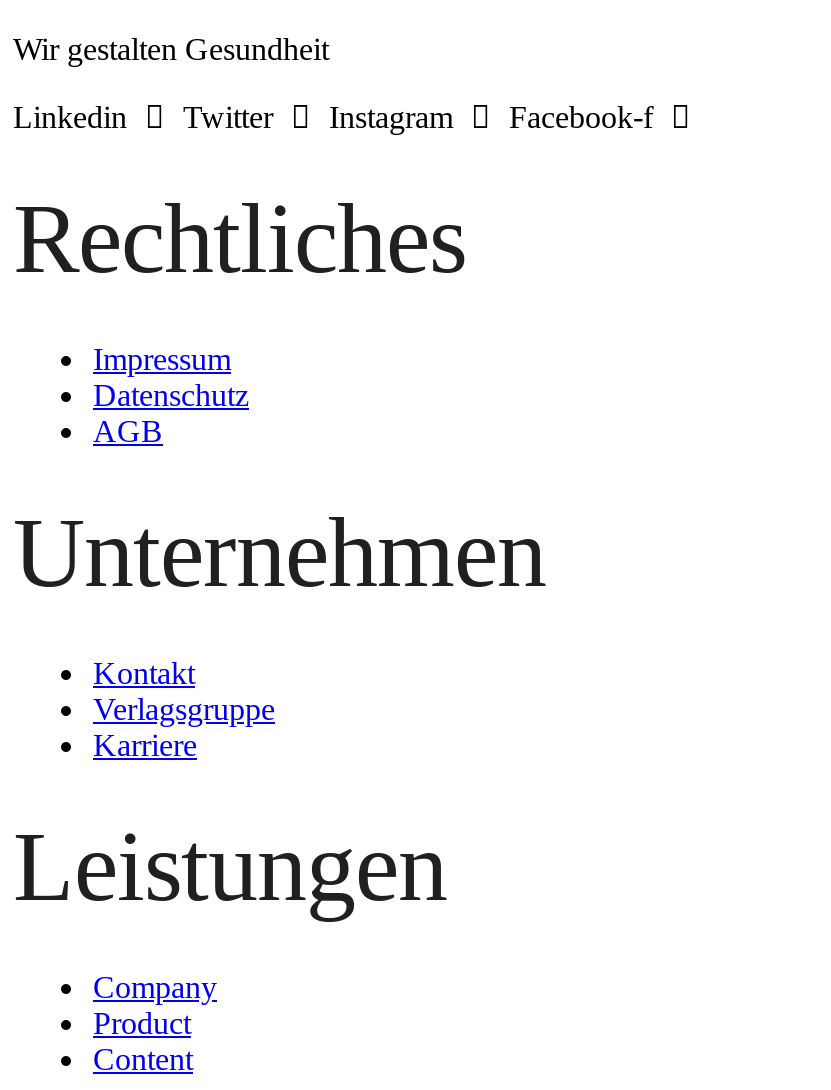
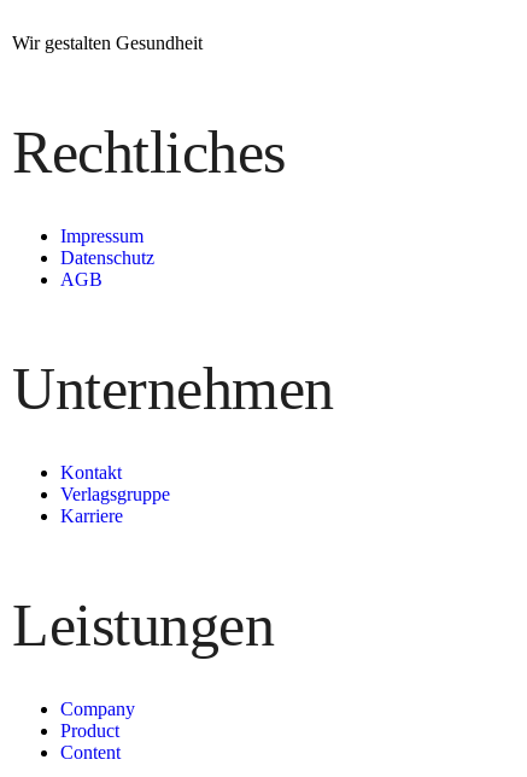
- Linkedin
- Twitter
- Instagram
- Facebook-f
